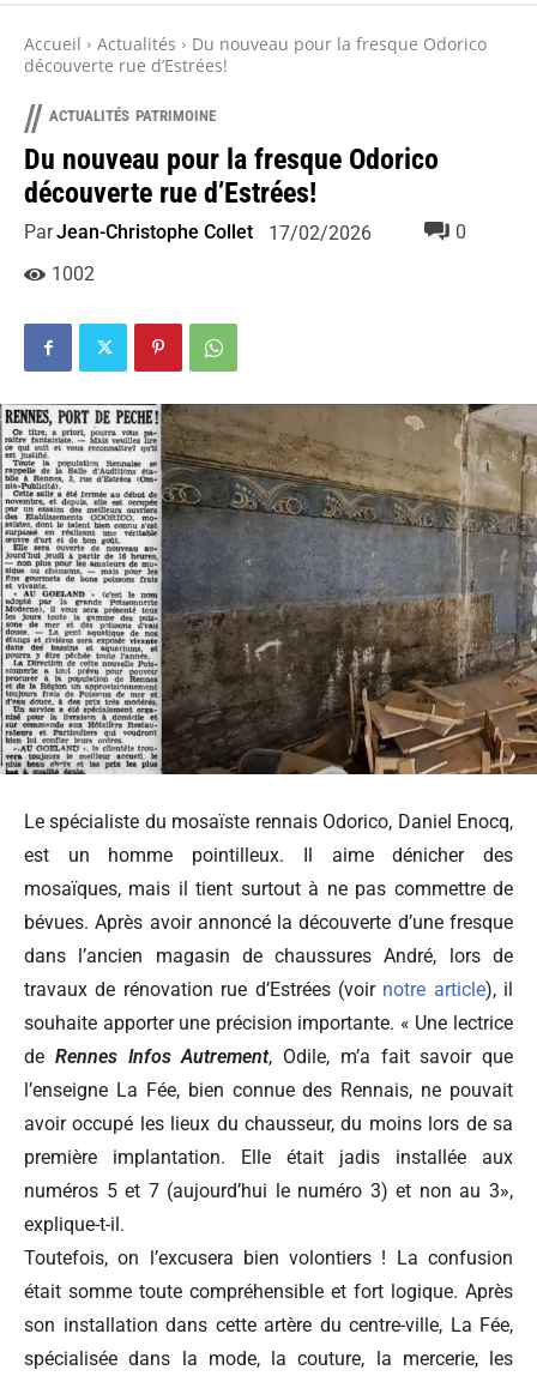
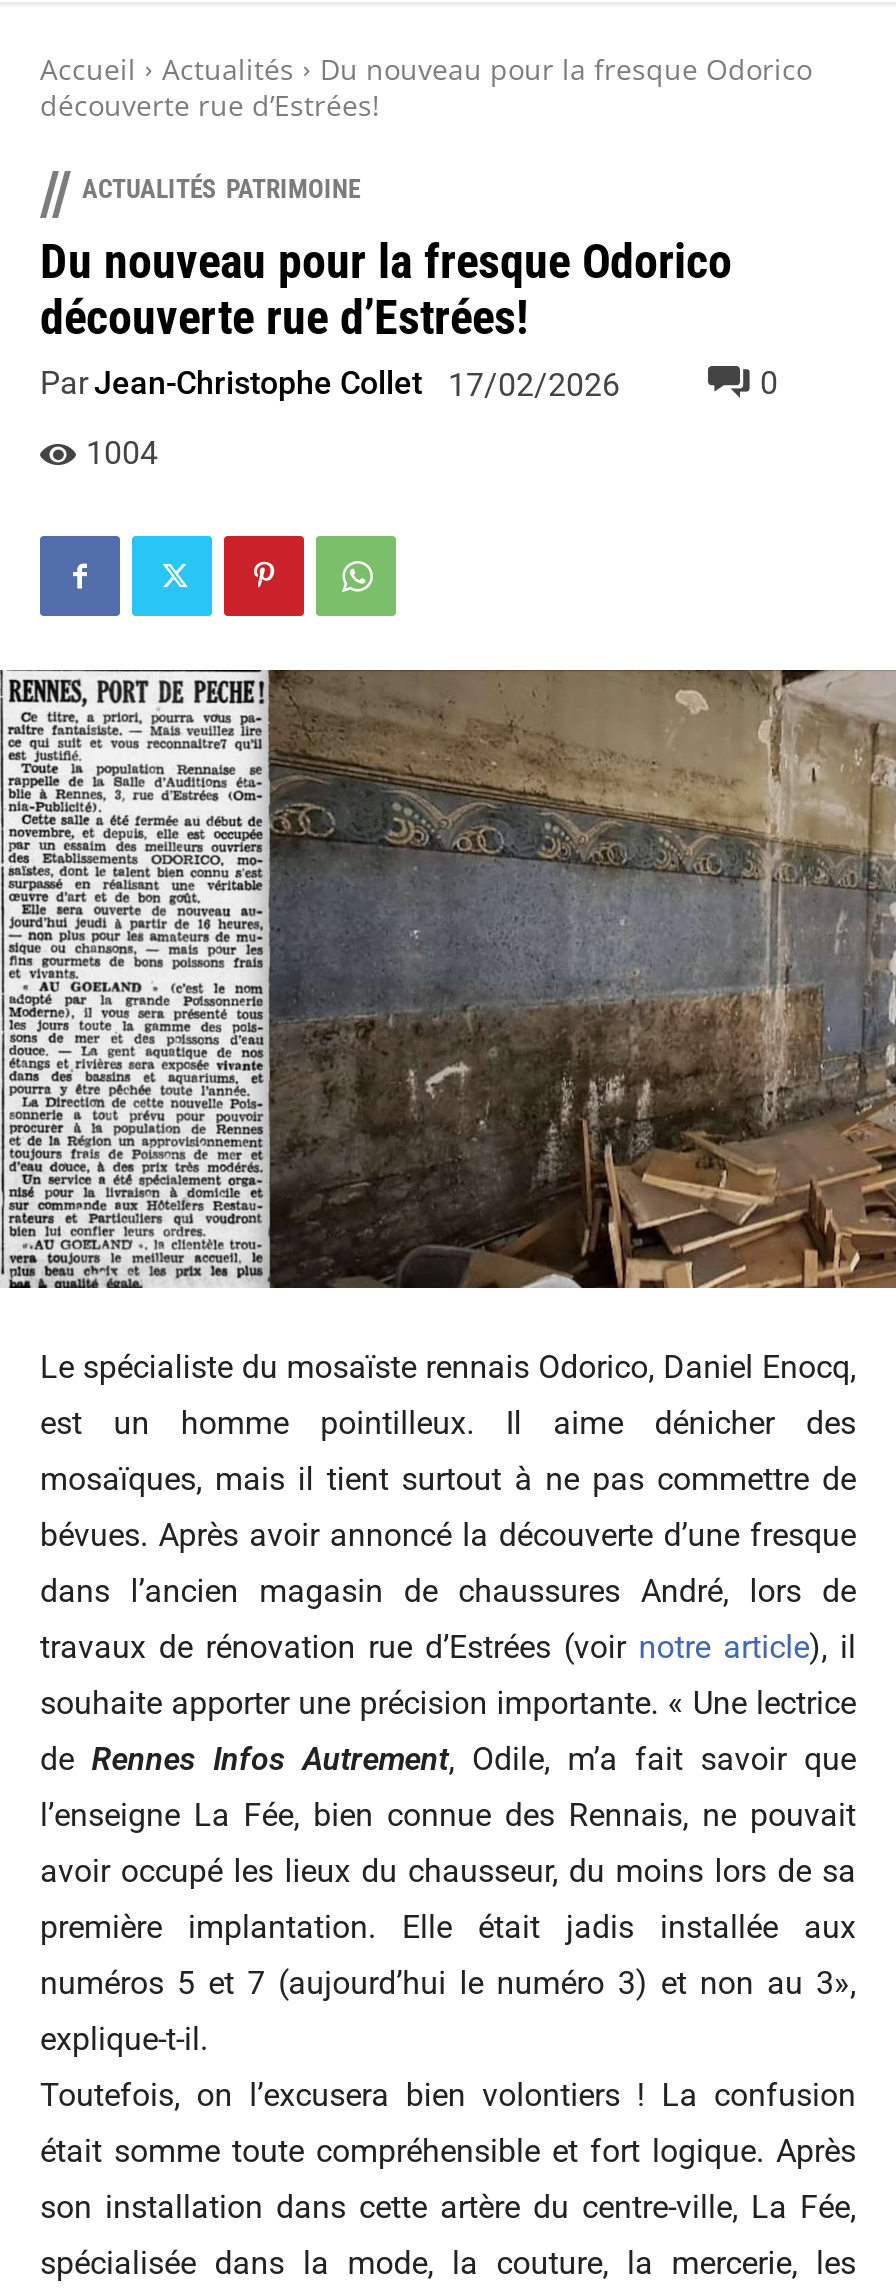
- 1002
+ 1004
